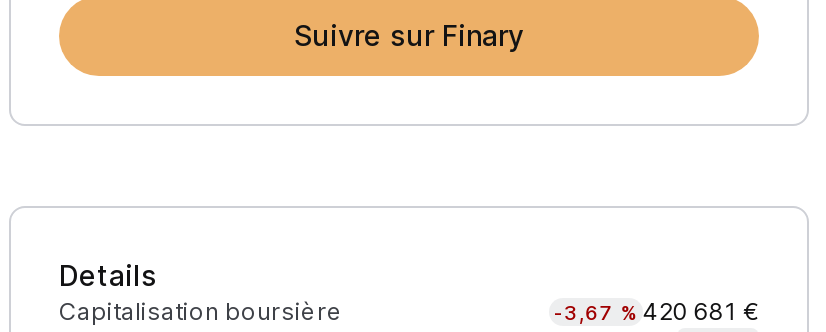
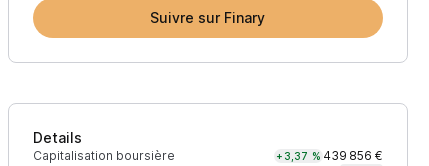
- -3,67 % 420 681 €
+ +3,37 % 439 856 €
